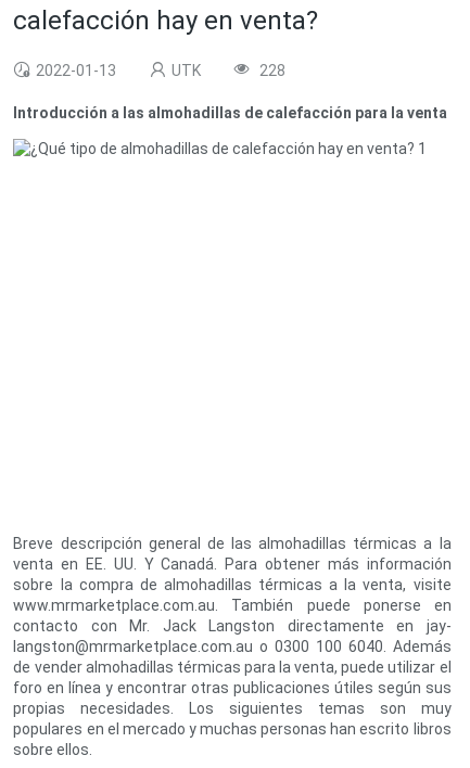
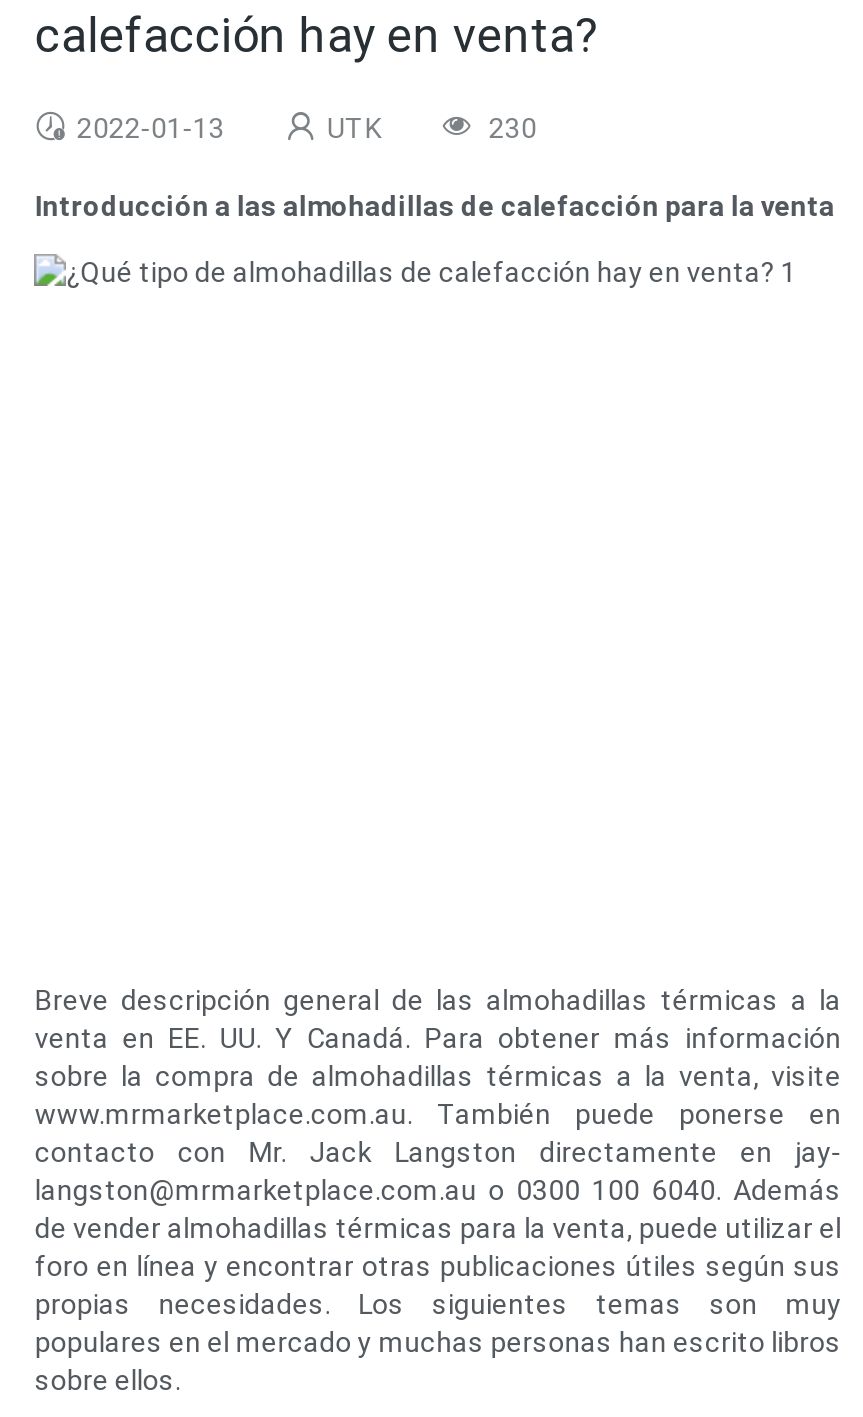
- 228
+ 230
